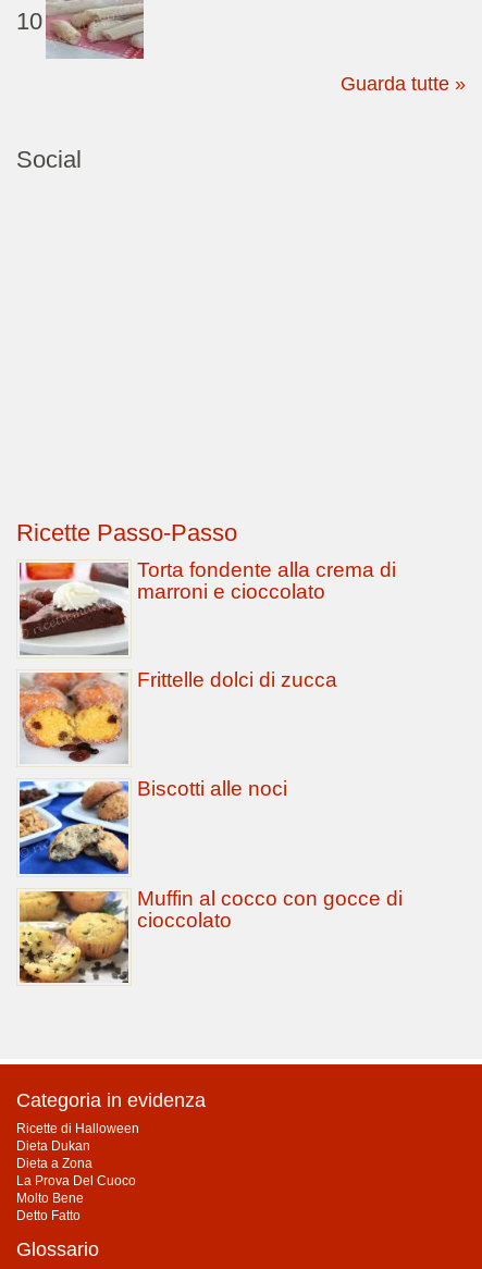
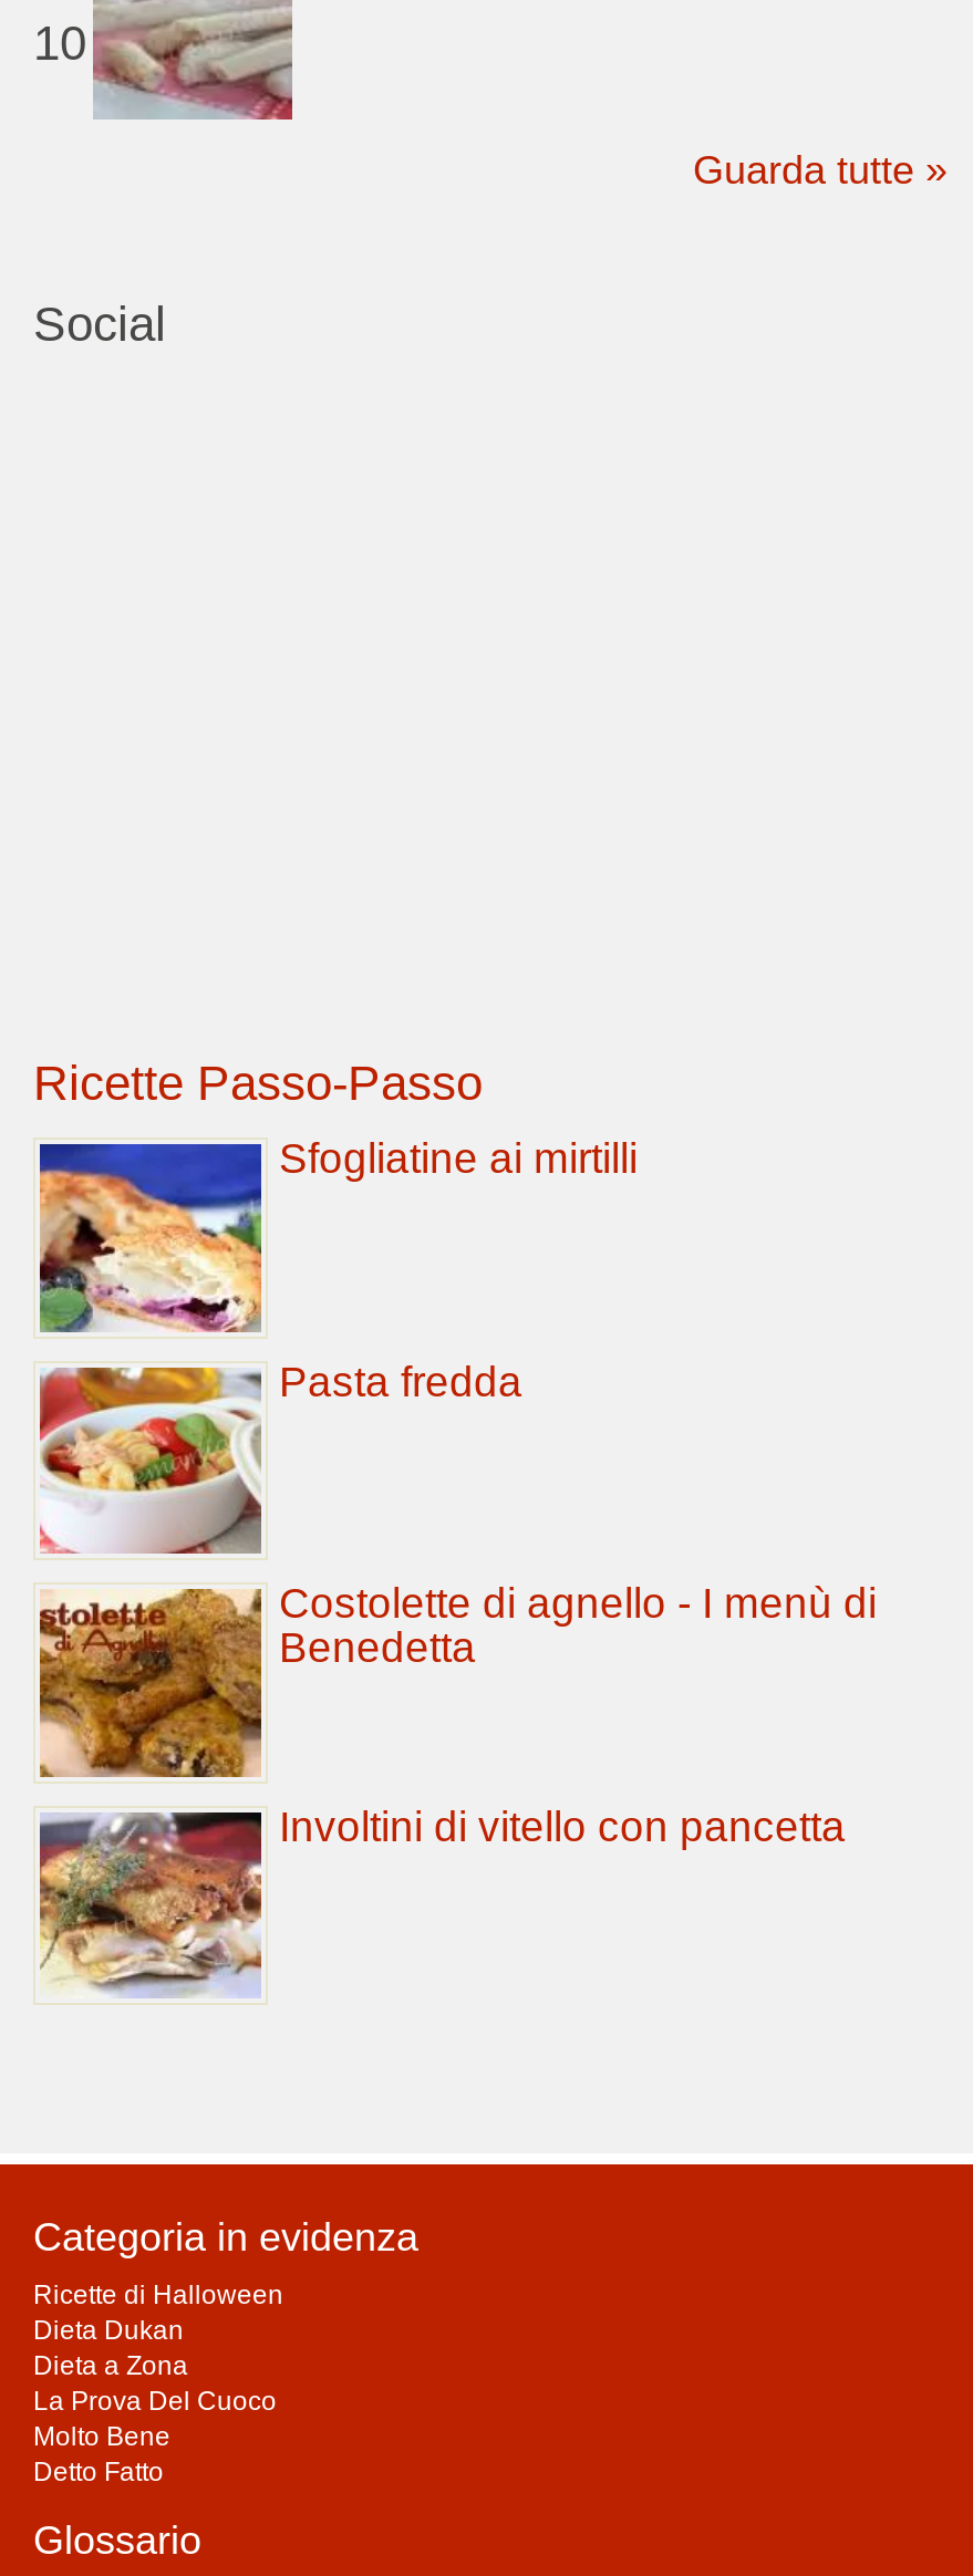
- [image]
- Torta fondente alla crema di
- marroni e cioccolato
+ [image]
+ Sfogliatine ai mirtilli

- [image]
- Frittelle dolci di zucca
+ [image]
+ Pasta fredda

- [image]
- Biscotti alle noci
+ [image]
+ Costolette di agnello - I menù di
+ Benedetta

- [image]
- Muffin al cocco con gocce di
- cioccolato
+ [image]
+ Involtini di vitello con pancetta
